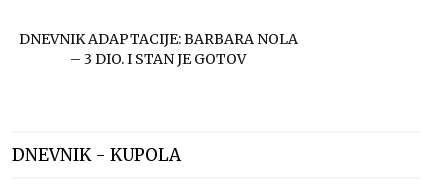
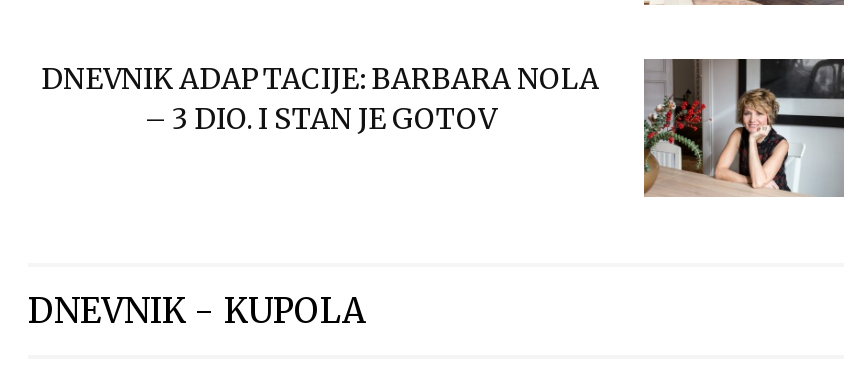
+ [image]
